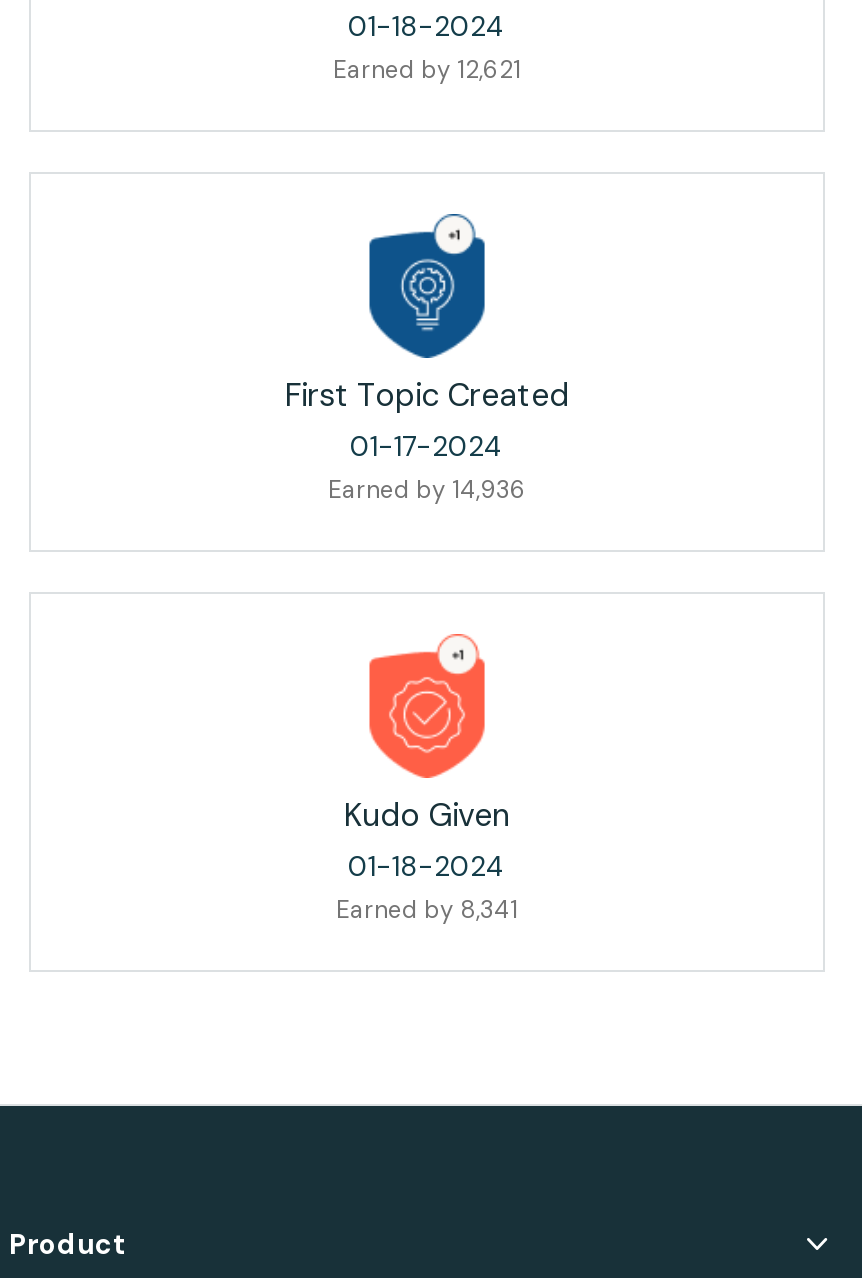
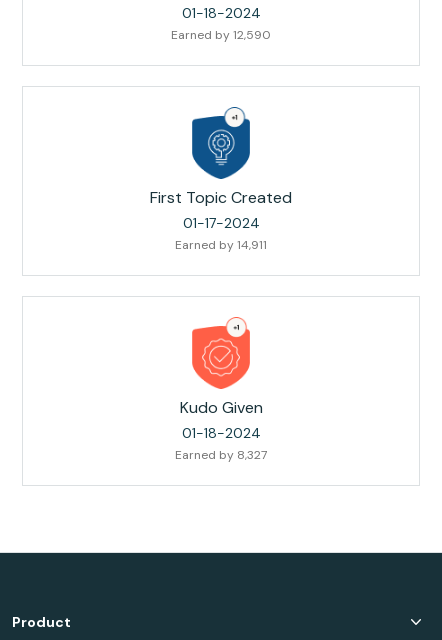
- Earned by 12,621
+ Earned by 12,590

- Earned by 14,936
+ Earned by 14,911

- Earned by 8,341
+ Earned by 8,327
